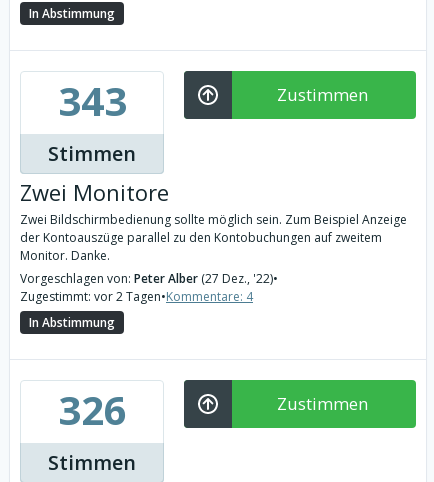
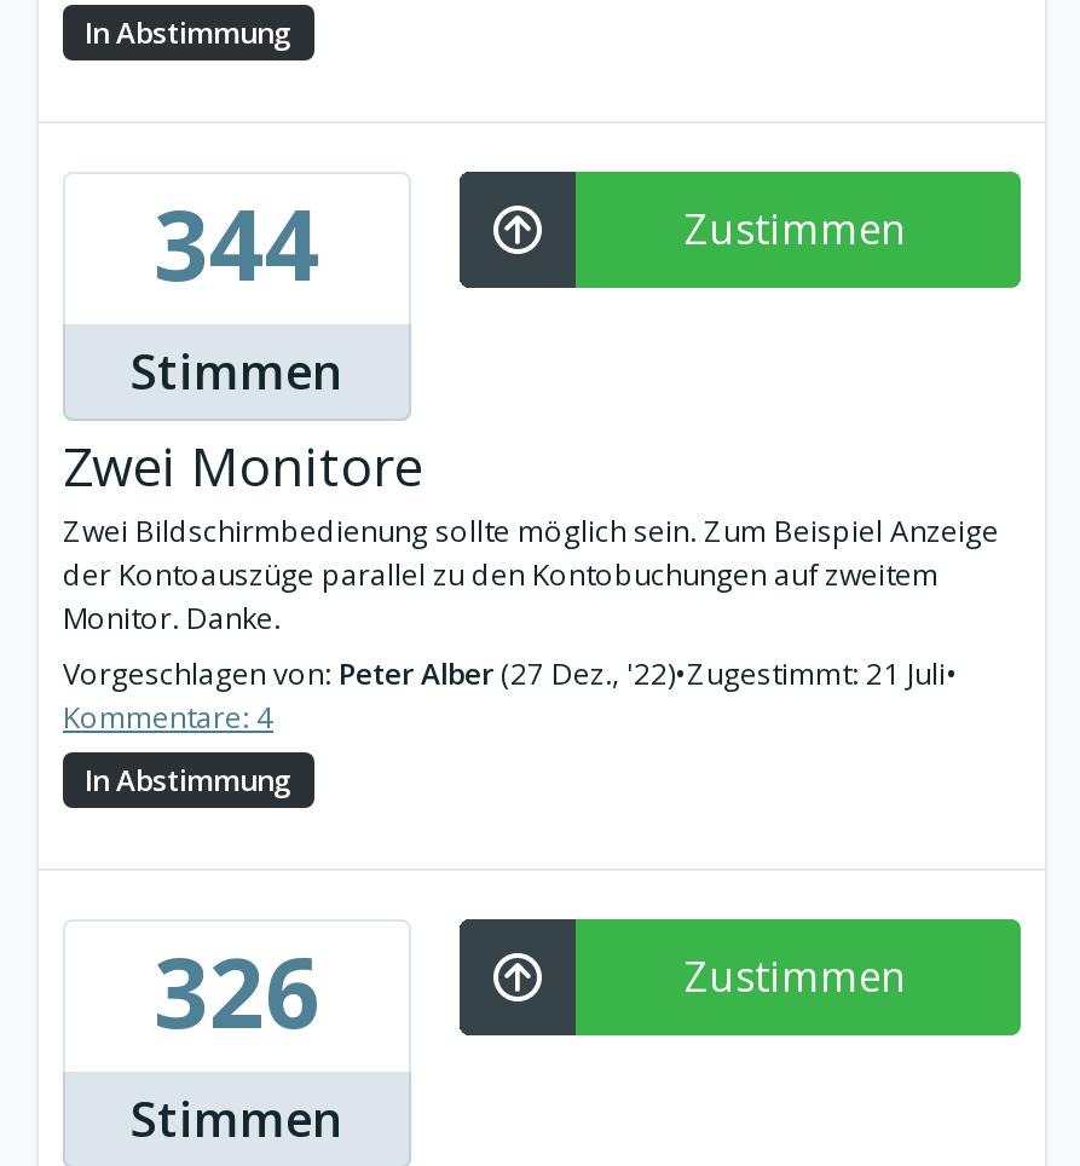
- 343
+ 344

- Vorgeschlagen von: Peter Alber (27 Dez., '22)•
- Zugestimmt: vor 2 Tagen•Kommentare: 4
+ Vorgeschlagen von: Peter Alber (27 Dez., '22)•Zugestimmt: 21 Juli•
+ Kommentare: 4
